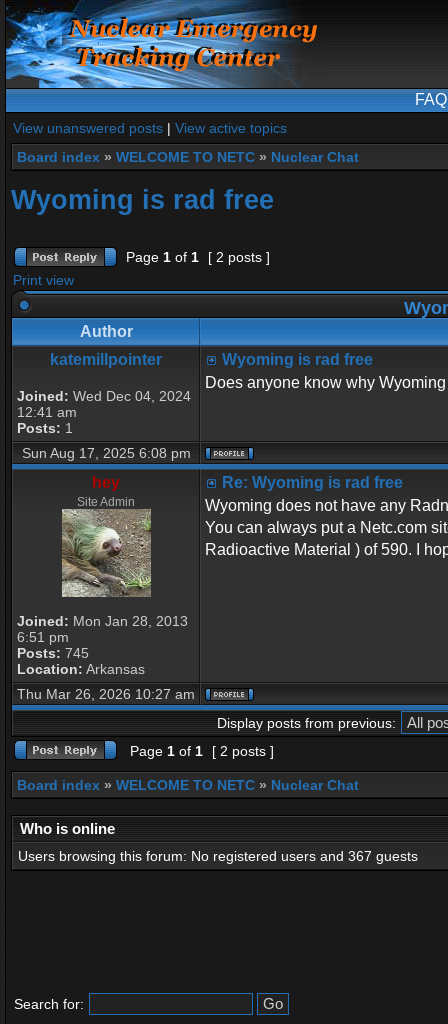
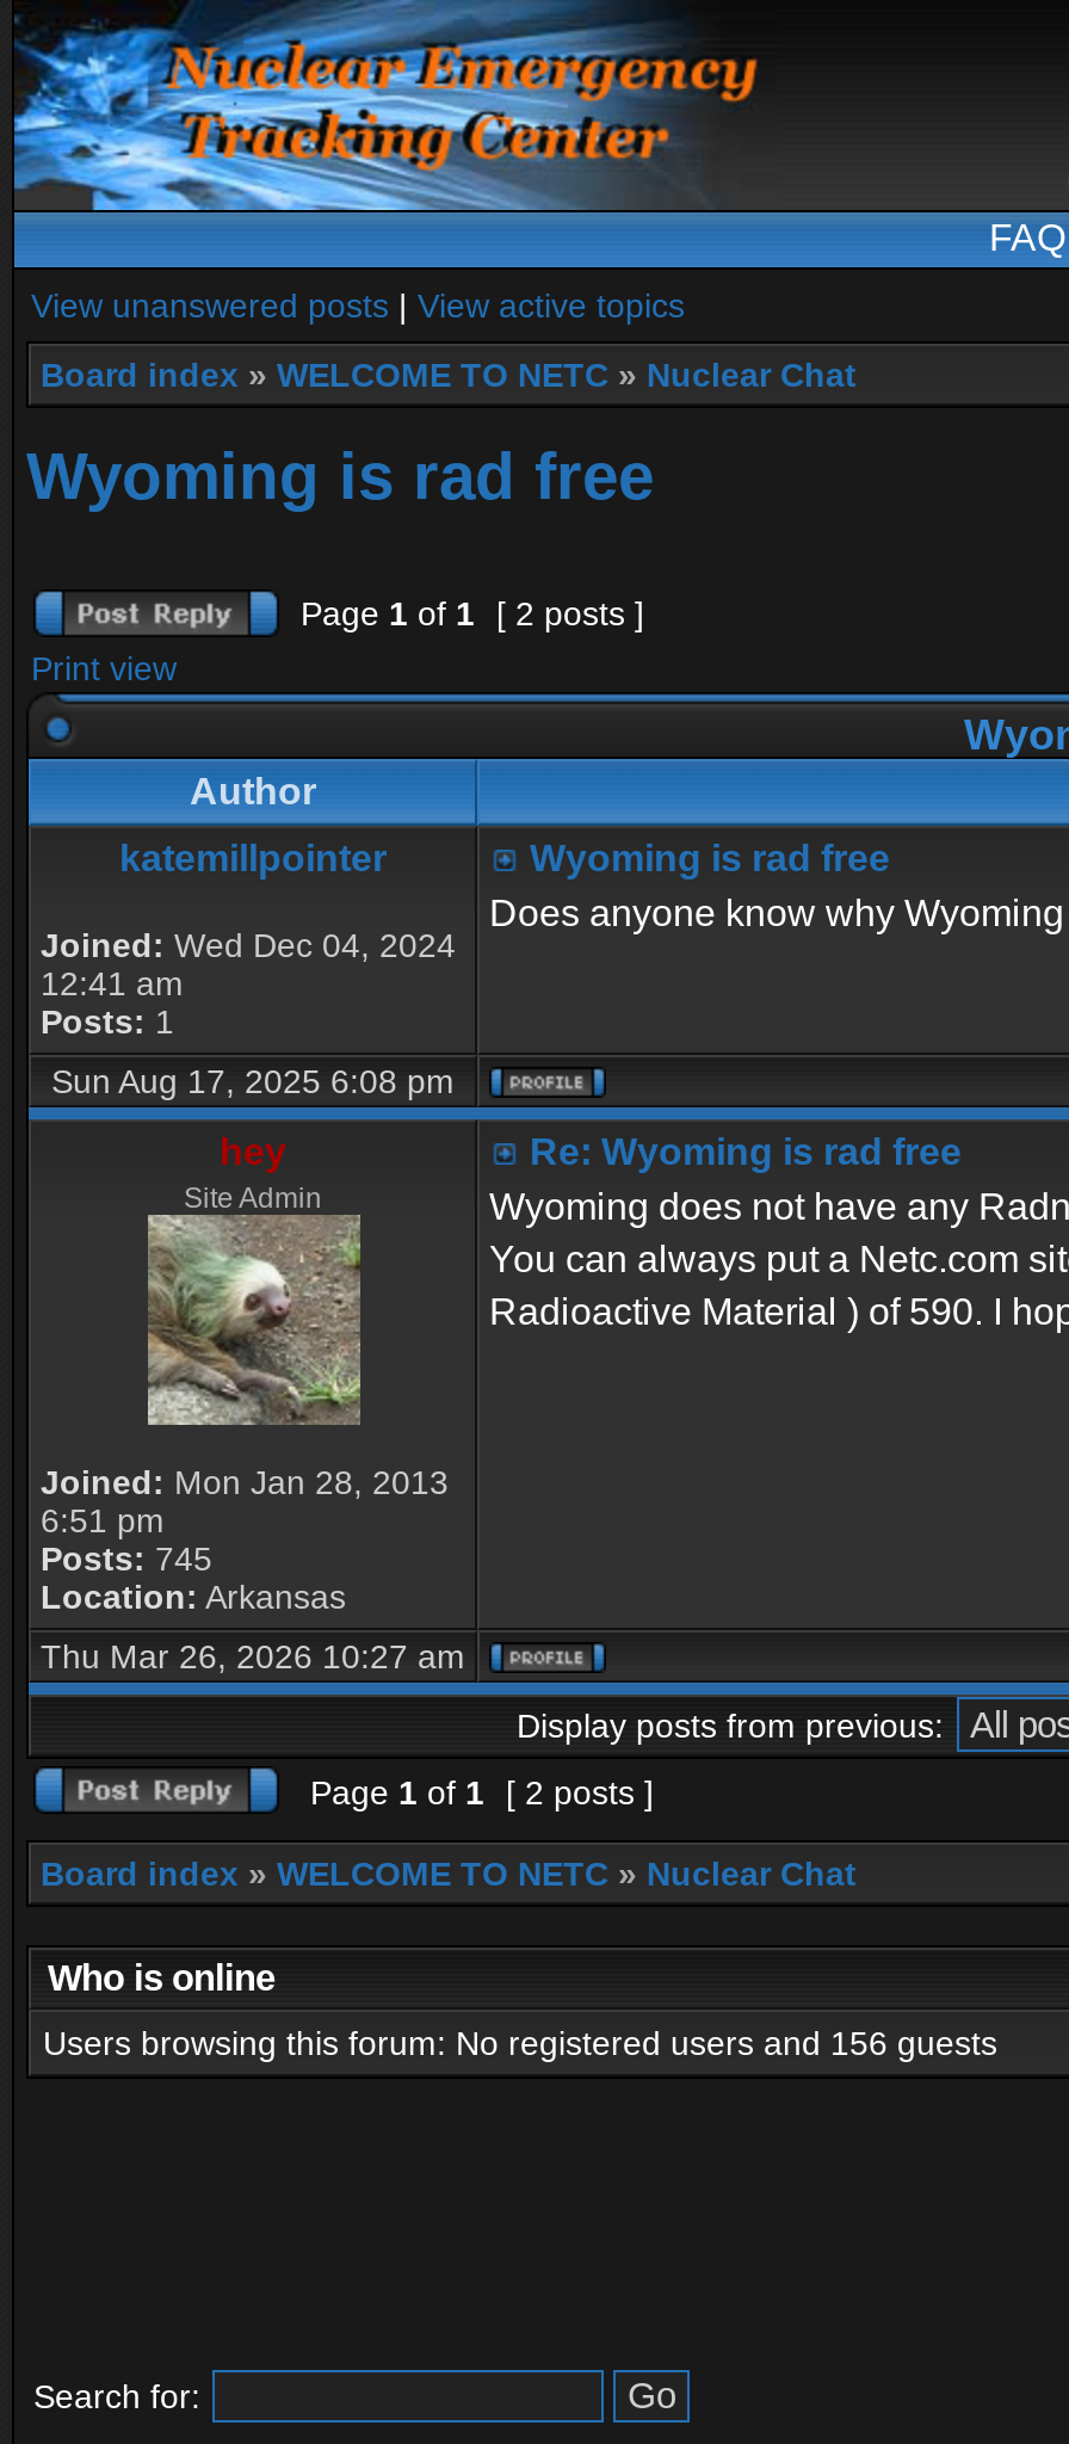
- Users browsing this forum: No registered users and 367 guests
+ Users browsing this forum: No registered users and 156 guests
